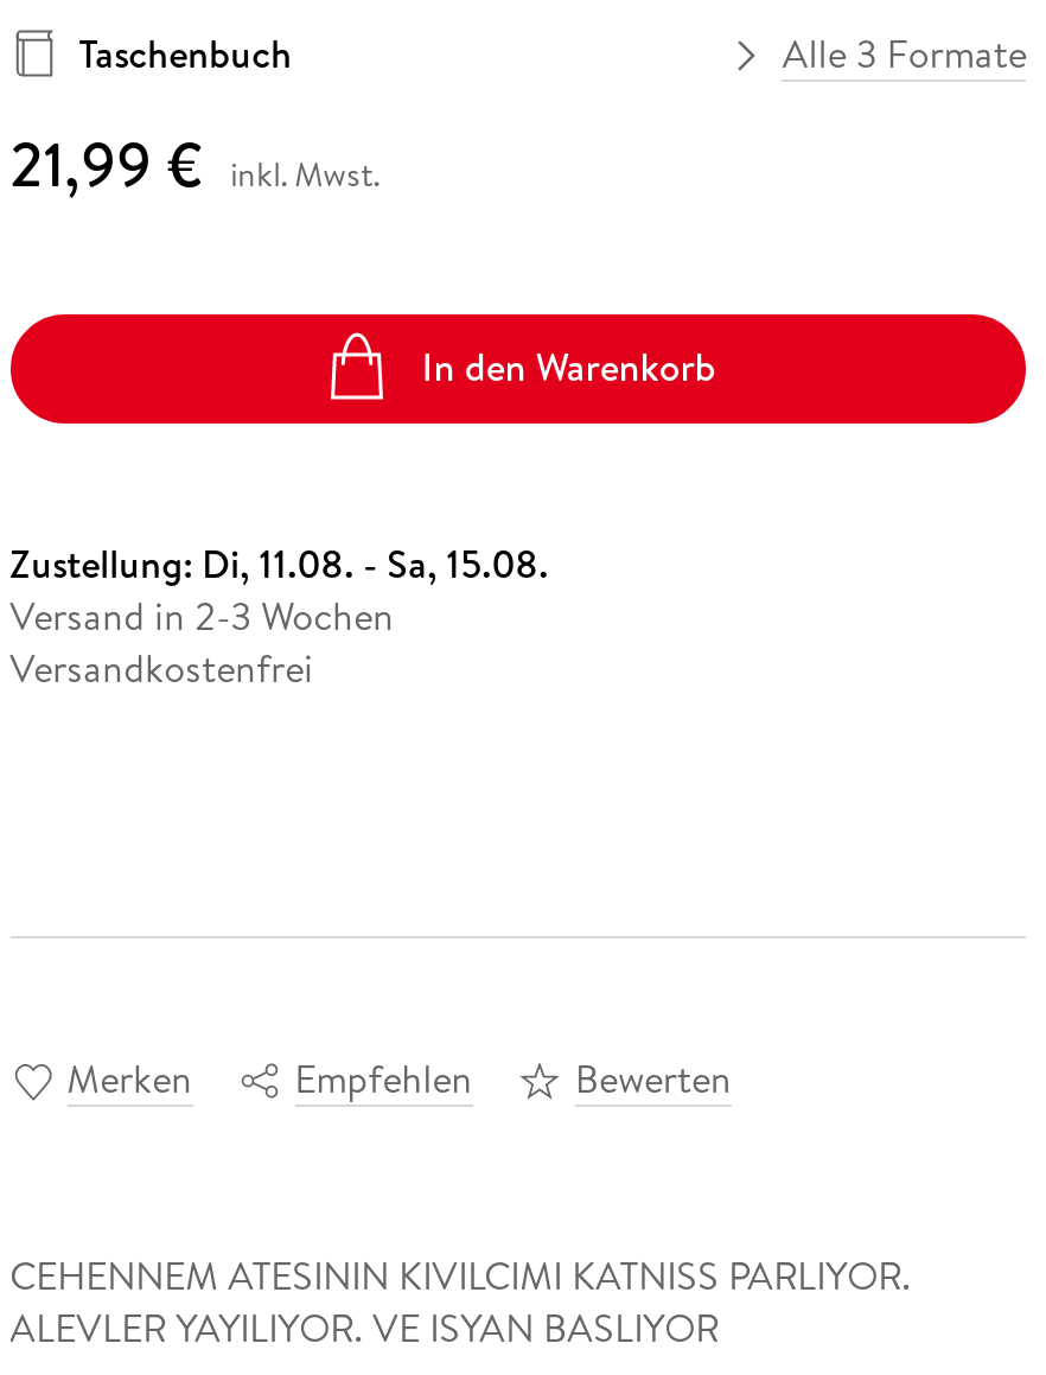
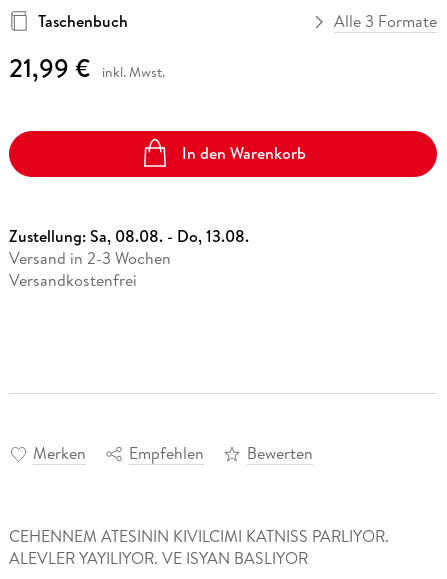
- Zustellung: Di, 11.08. - Sa, 15.08.
+ Zustellung: Sa, 08.08. - Do, 13.08.
